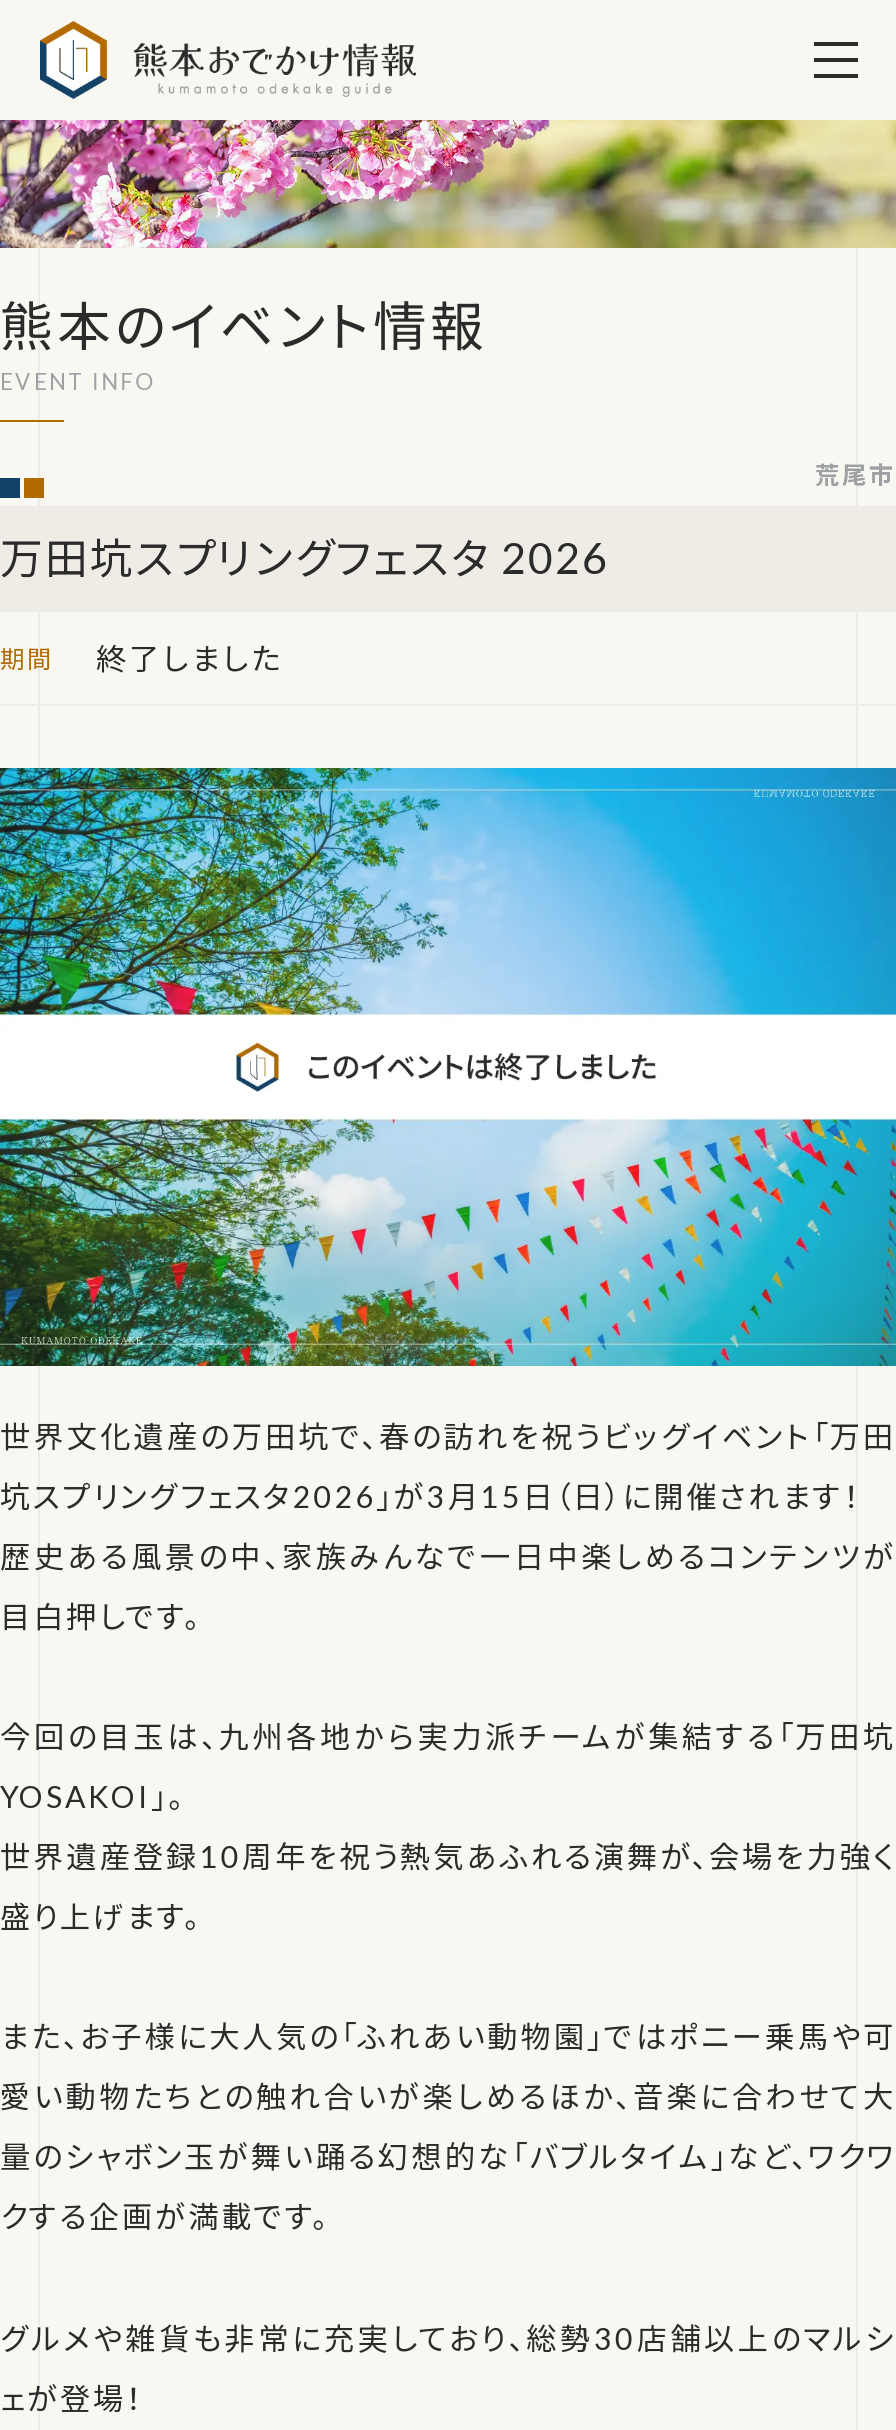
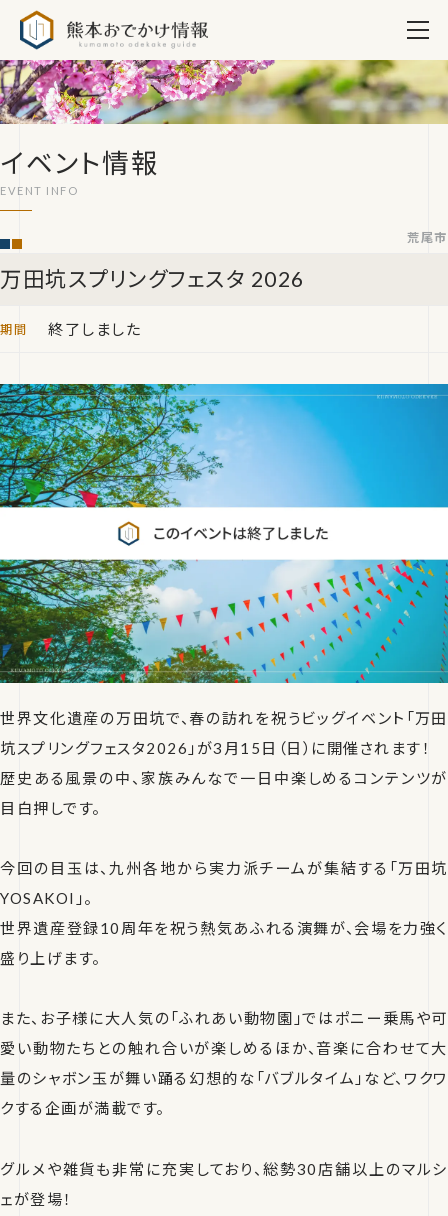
- 熊本のイベント情報
+ イベント情報
